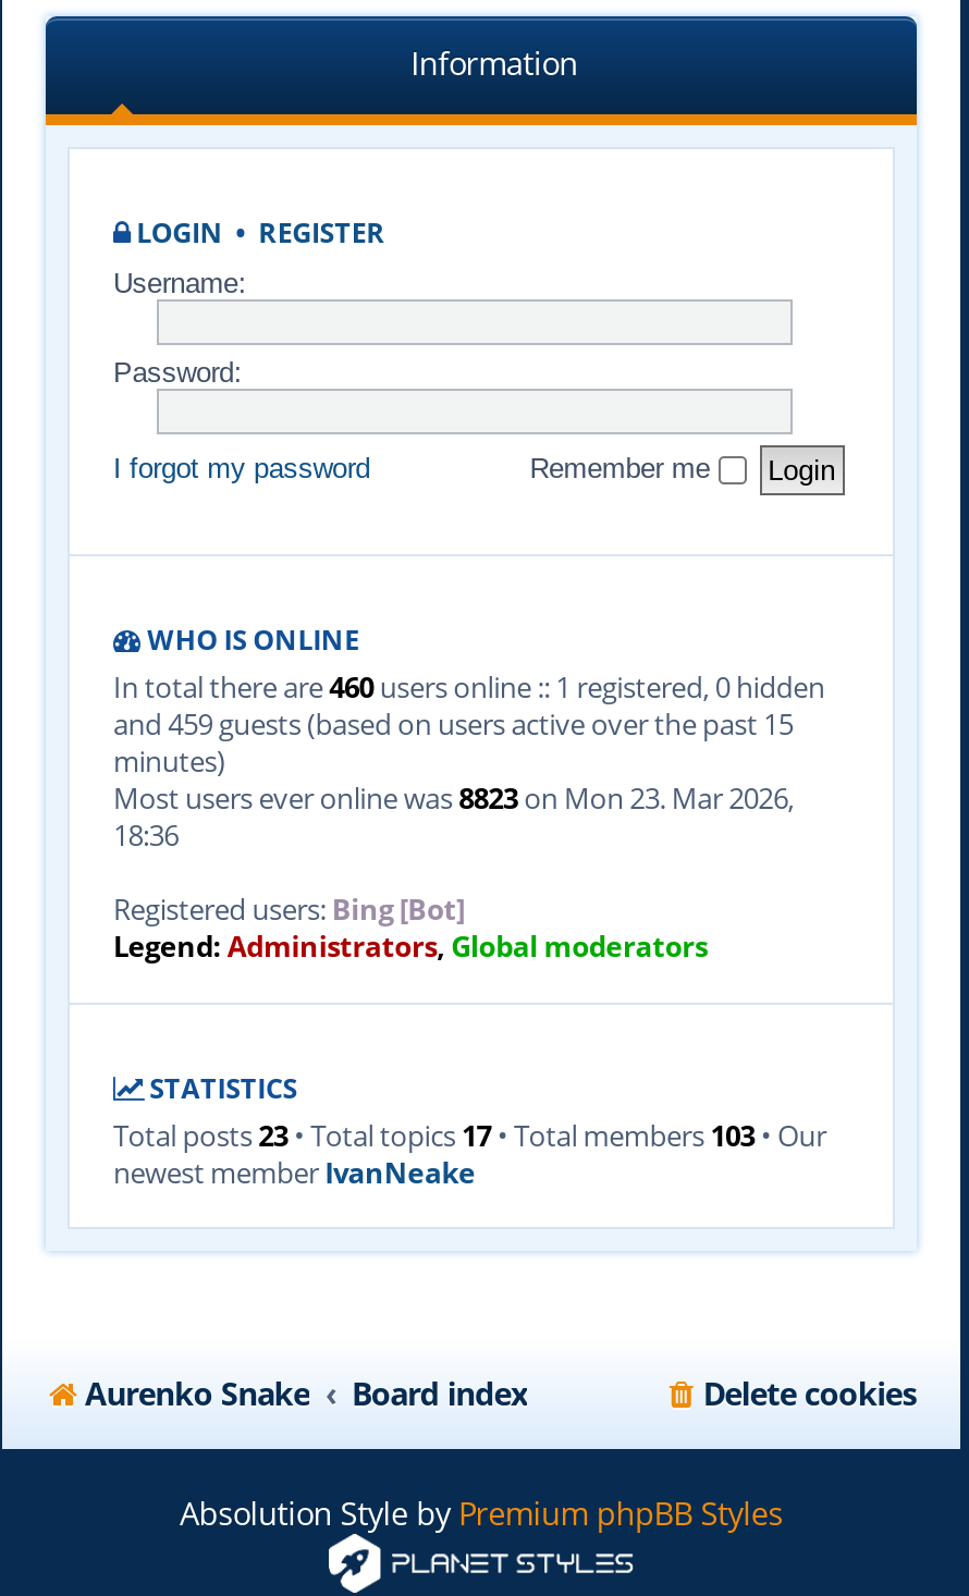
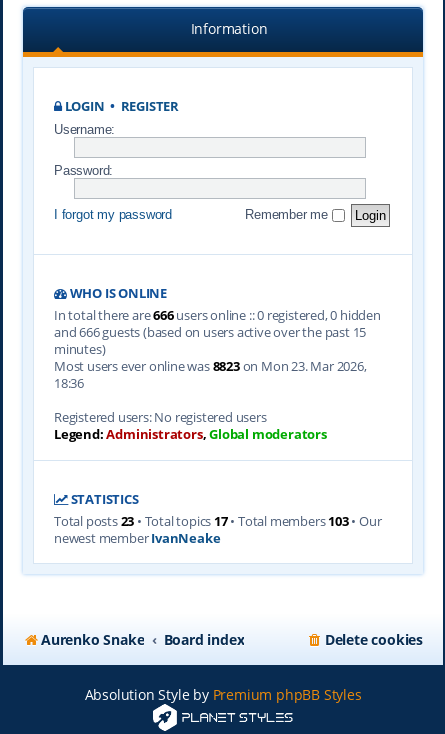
- In total there are 460 users online :: 1 registered, 0 hidden
+ In total there are 666 users online :: 0 registered, 0 hidden

- and 459 guests (based on users active over the past 15
+ and 666 guests (based on users active over the past 15

- Registered users: Bing [Bot]
+ Registered users: No registered users
